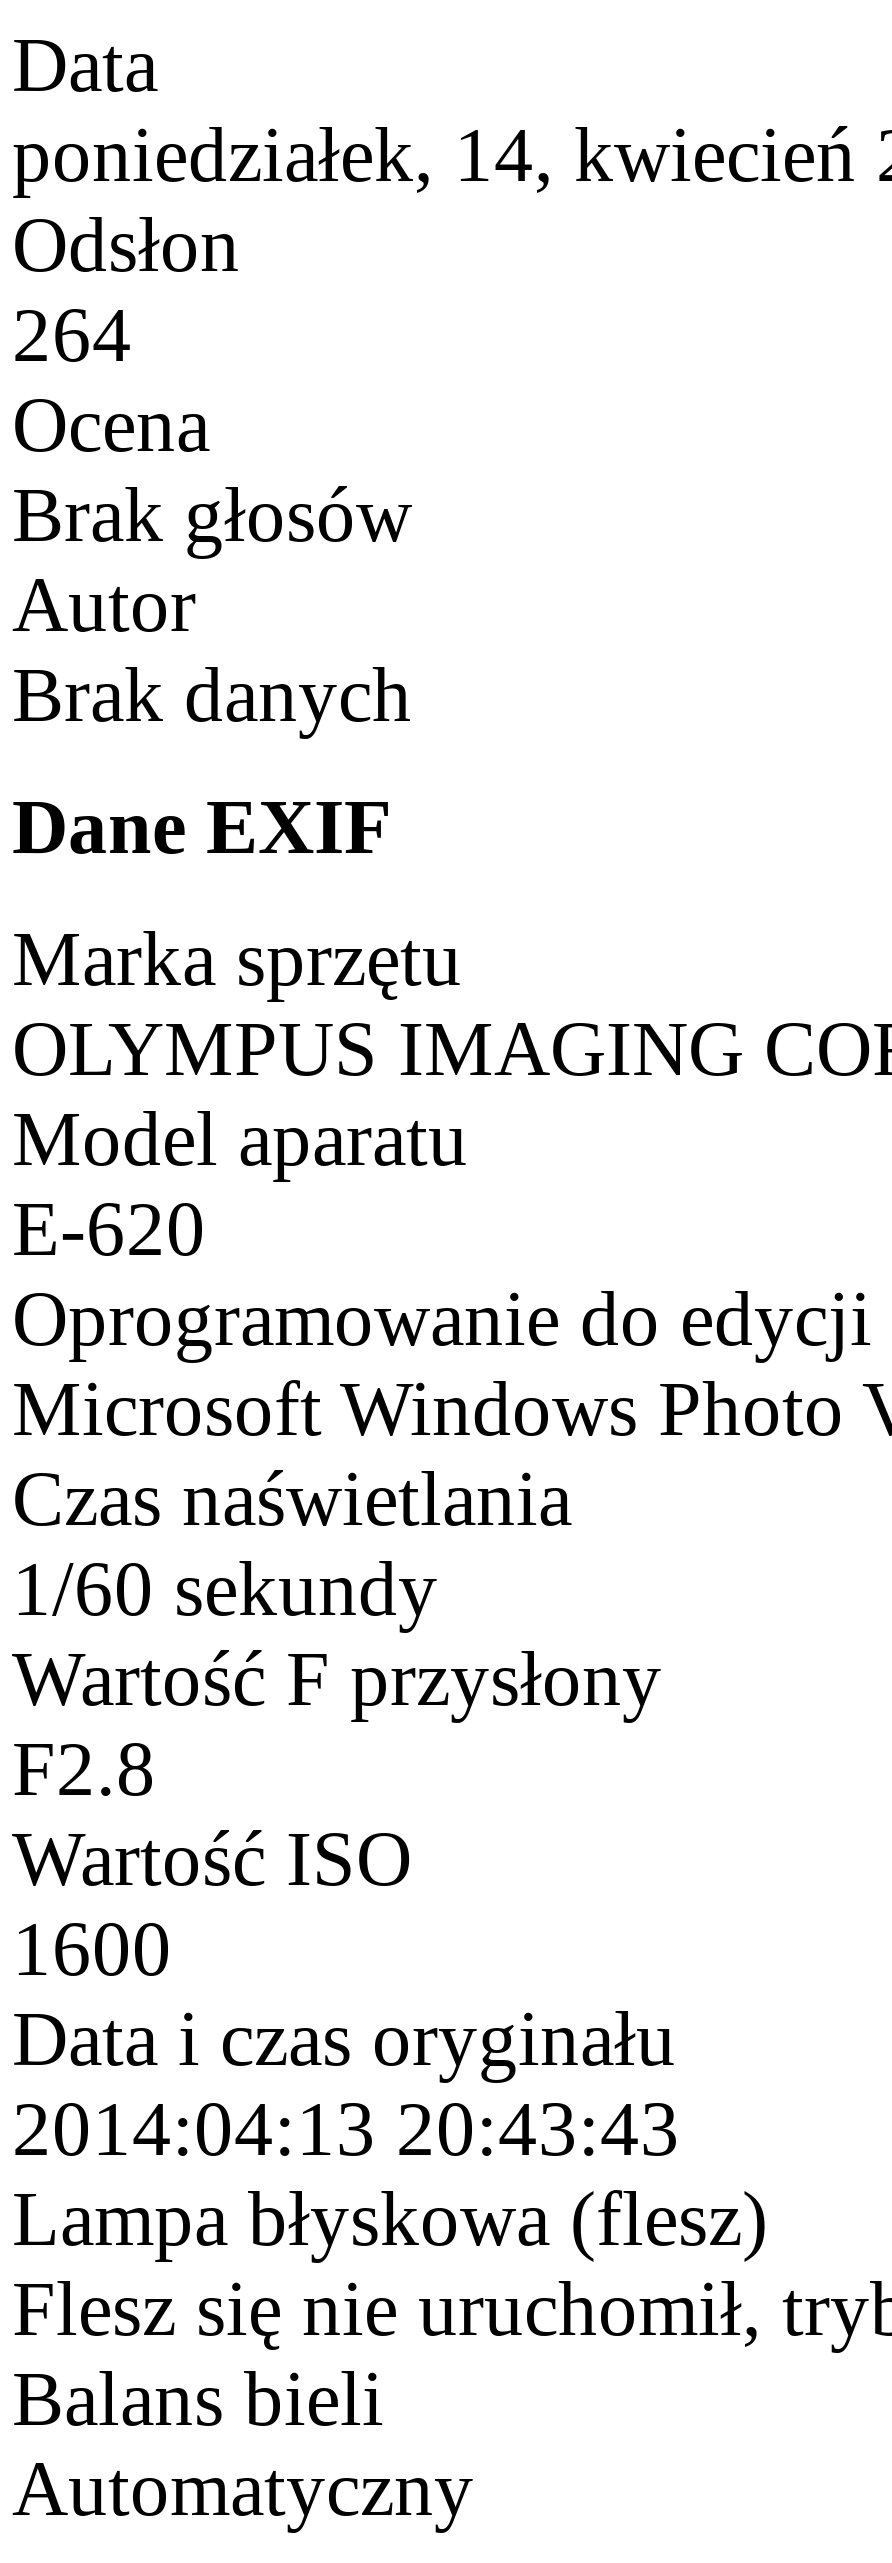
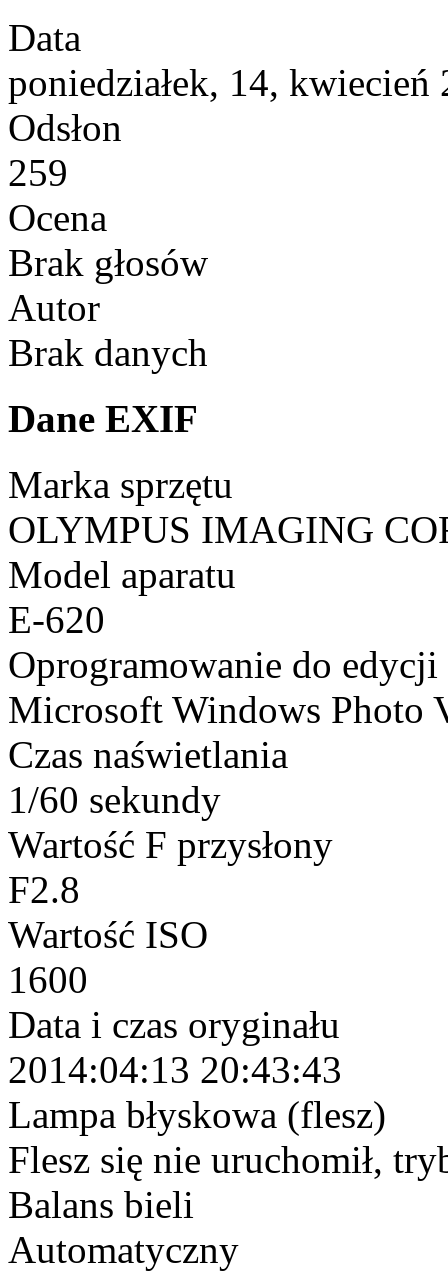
- 264
+ 259
